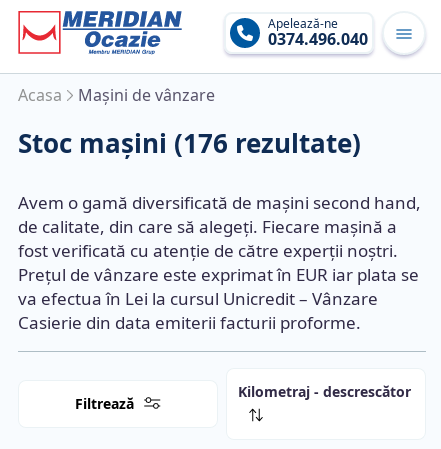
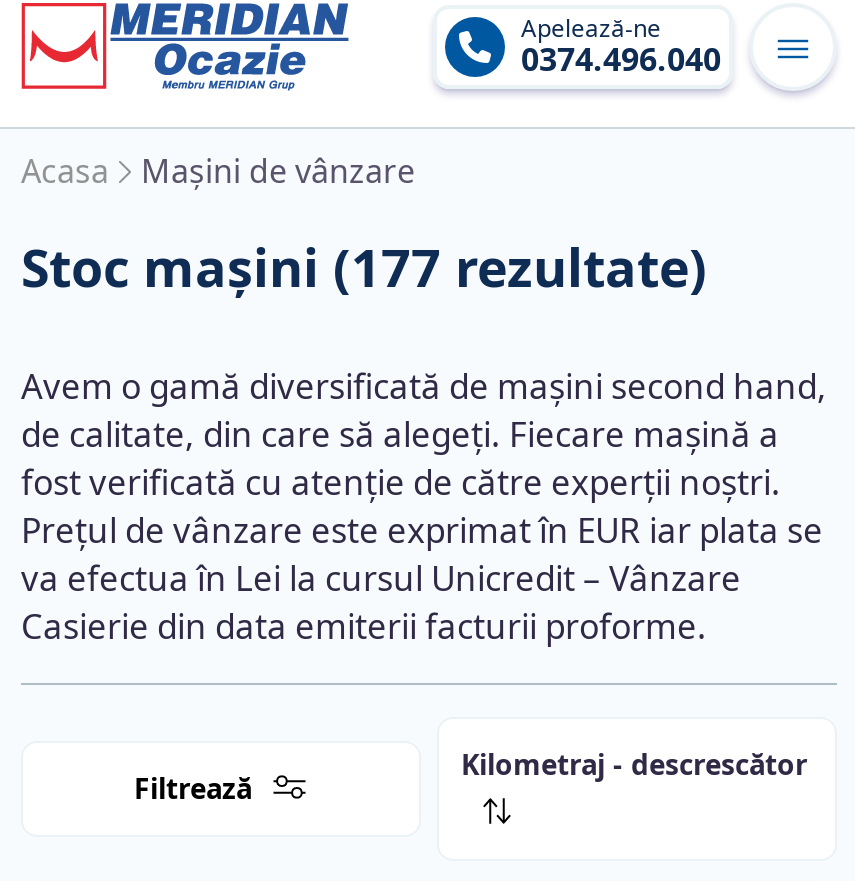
- Stoc mașini (176 rezultate)
+ Stoc mașini (177 rezultate)
